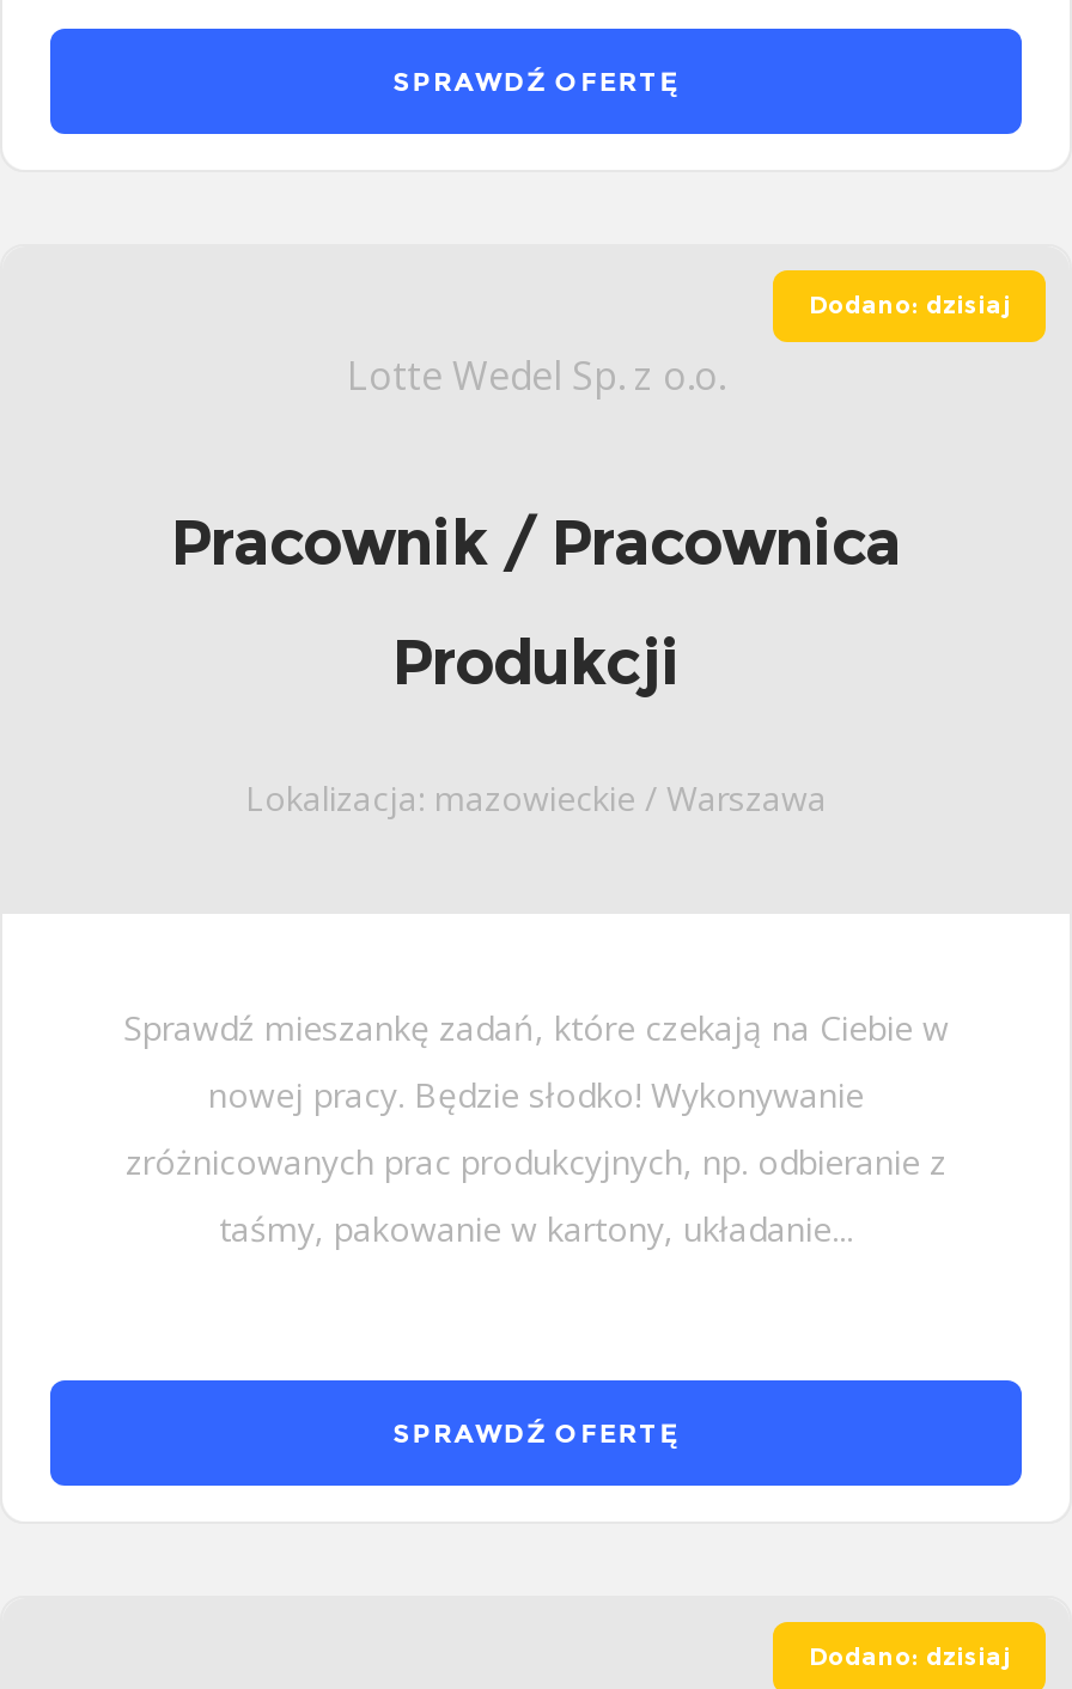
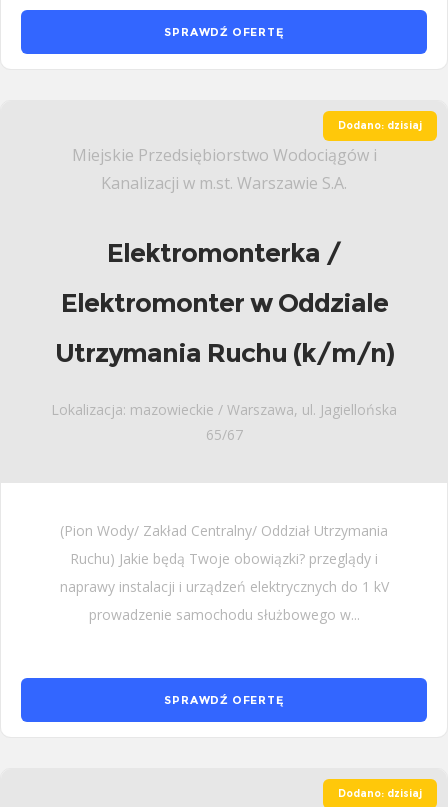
- Lotte Wedel Sp. z o.o.
- Pracownik / Pracownica
- Produkcji
- Lokalizacja: mazowieckie / Warszawa
+ Miejskie Przedsiębiorstwo Wodociągów i
+ Kanalizacji w m.st. Warszawie S.A.
+ Elektromonterka /
+ Elektromonter w Oddziale
+ Utrzymania Ruchu (k/m/n)
+ Lokalizacja: mazowieckie / Warszawa, ul. Jagiellońska
+ 65/67

- Sprawdź mieszankę zadań, które czekają na Ciebie w
- nowej pracy. Będzie słodko! Wykonywanie
- zróżnicowanych prac produkcyjnych, np. odbieranie z
- taśmy, pakowanie w kartony, układanie...
+ (Pion Wody/ Zakład Centralny/ Oddział Utrzymania
+ Ruchu) Jakie będą Twoje obowiązki? przeglądy i
+ naprawy instalacji i urządzeń elektrycznych do 1 kV
+ prowadzenie samochodu służbowego w...
